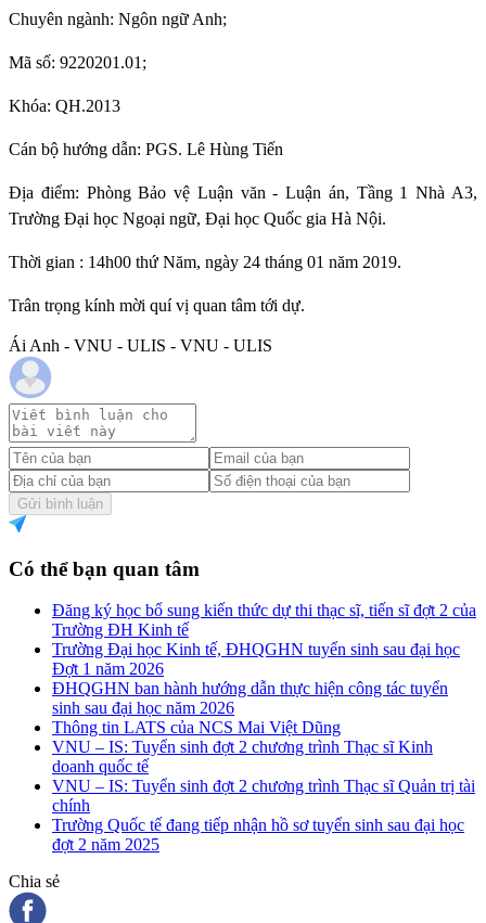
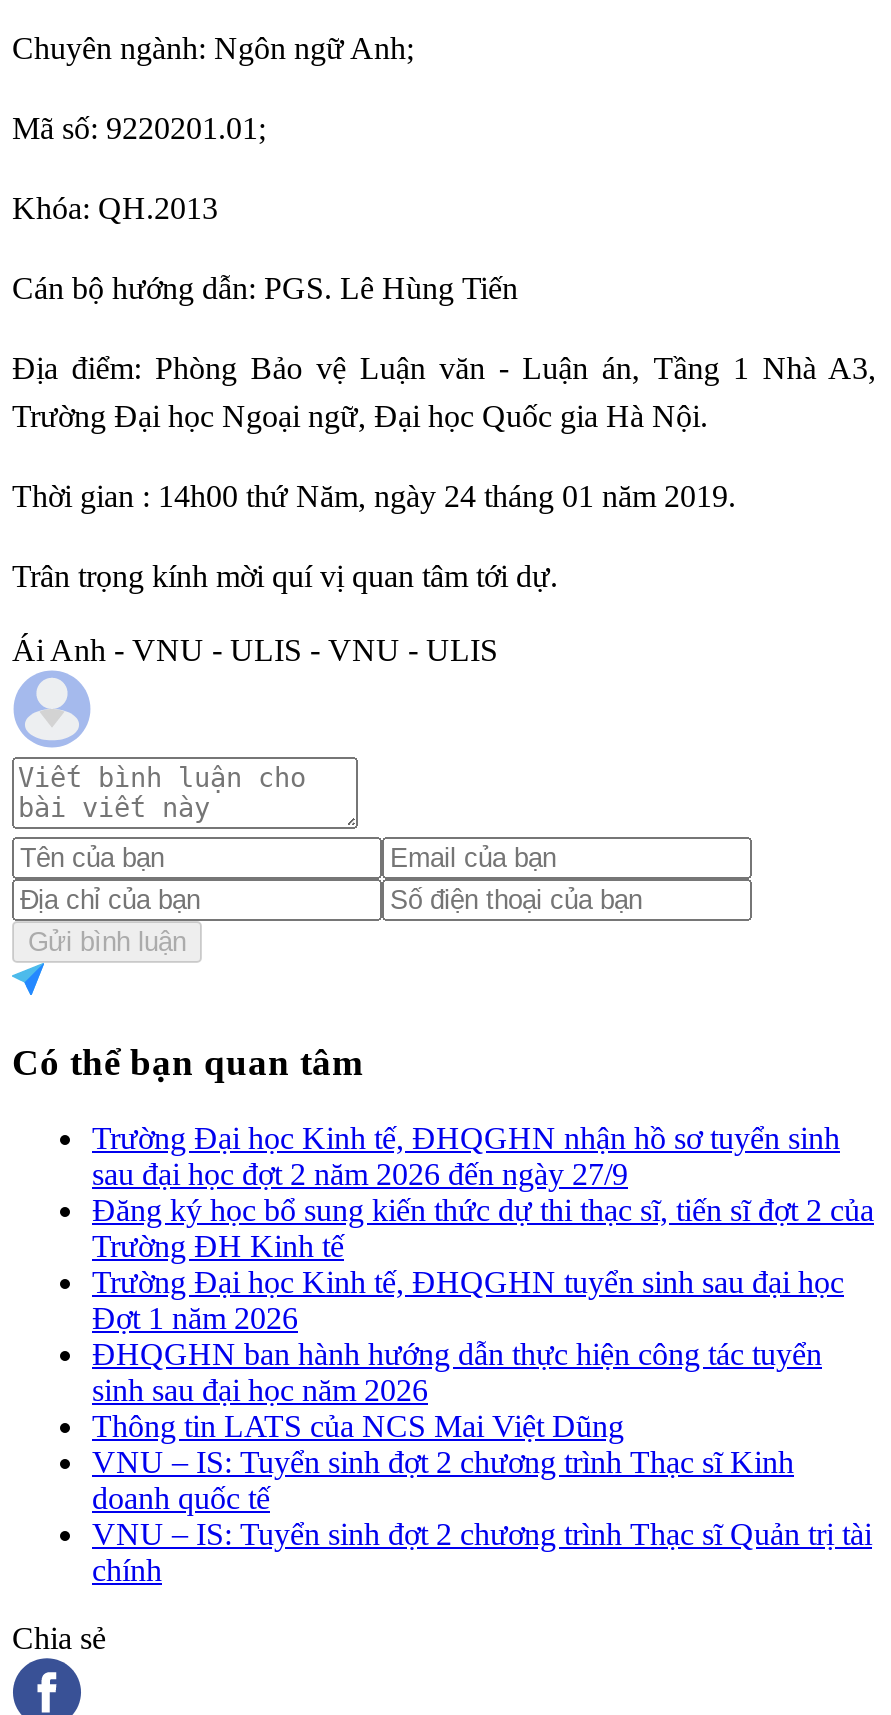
+ Trường Đại học Kinh tế, ĐHQGHN nhận hồ sơ tuyển sinh
+ sau đại học đợt 2 năm 2026 đến ngày 27/9

moved down: Đăng ký học bổ sung kiến thức dự thi thạc sĩ, tiến sĩ đợt 2 của | Trường ĐH Kinh tế | Trường Đại học Kinh tế, ĐHQGHN tuyển sinh sau đại học | ... | VNU – IS: Tuyển sinh đợt 2 chương trình Thạc sĩ Quản trị tài | chính

- Trường Quốc tế đang tiếp nhận hồ sơ tuyển sinh sau đại học
- đợt 2 năm 2025
